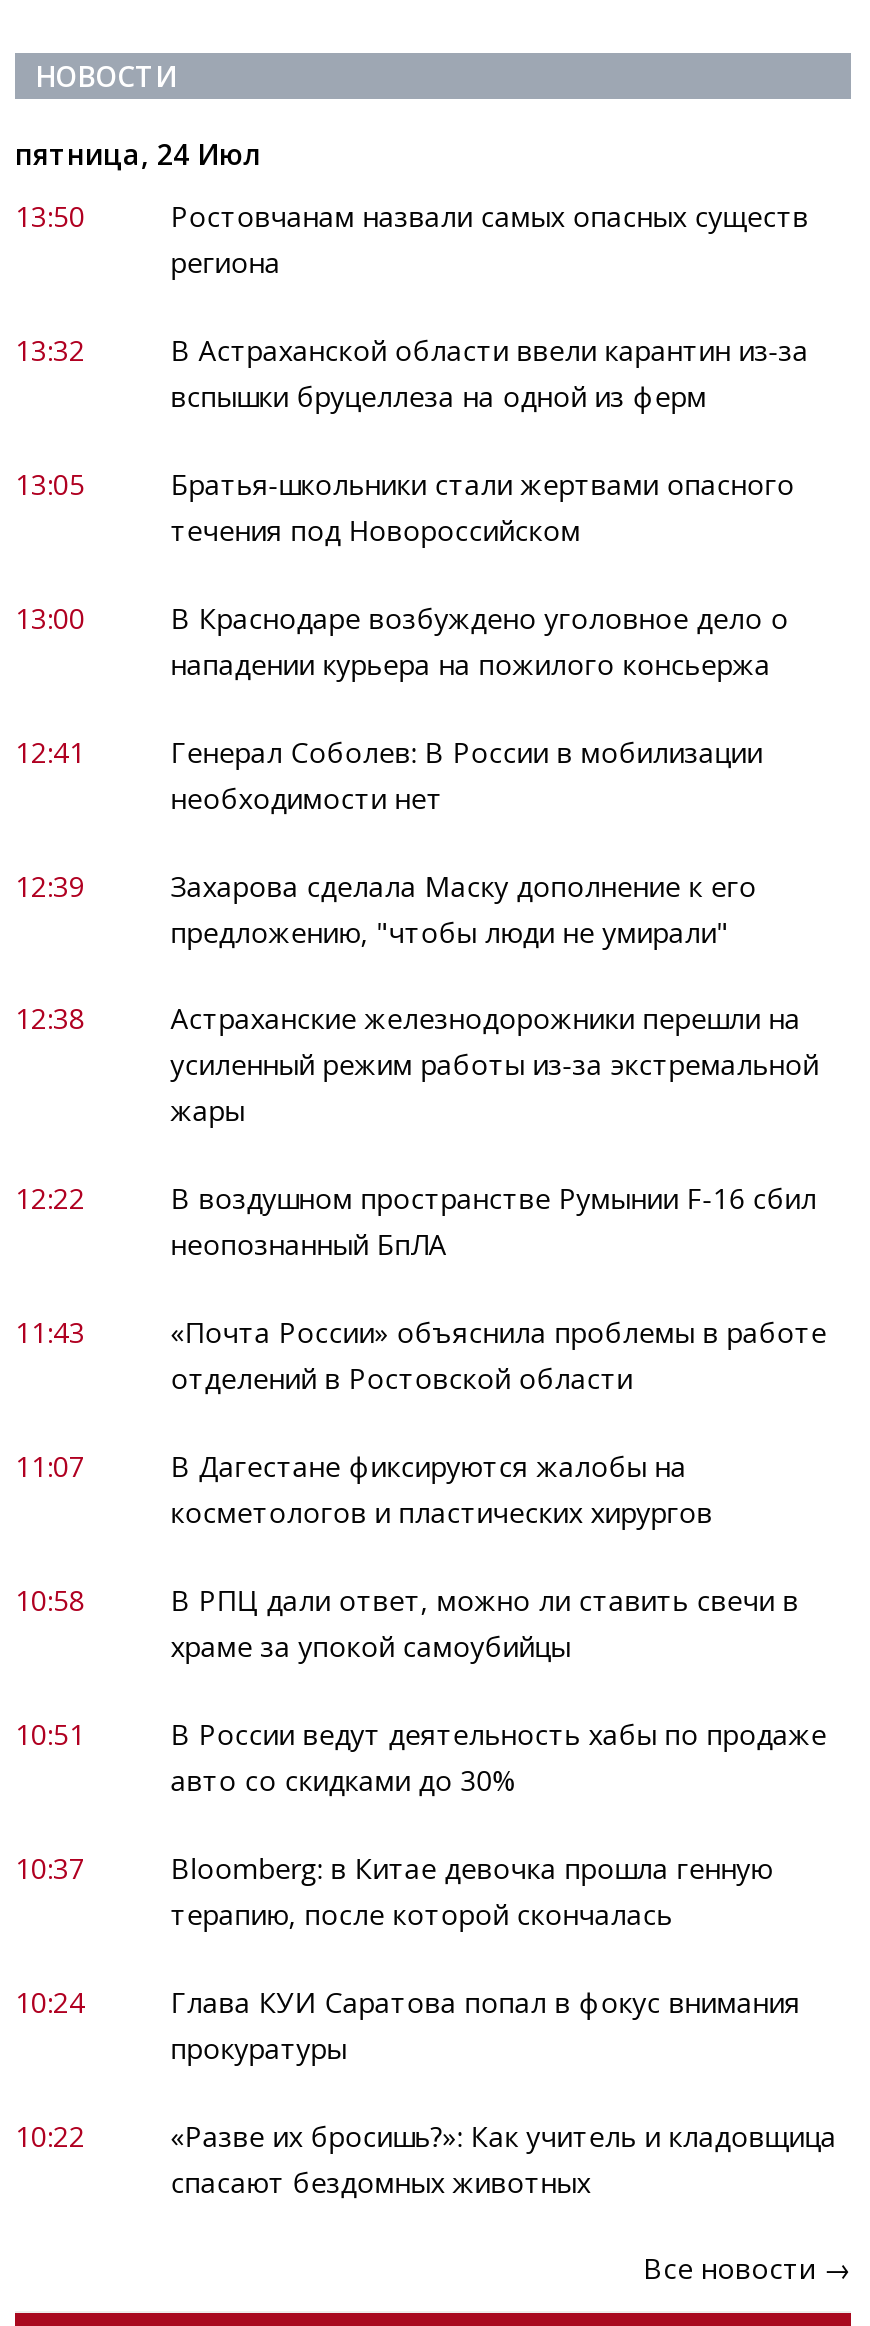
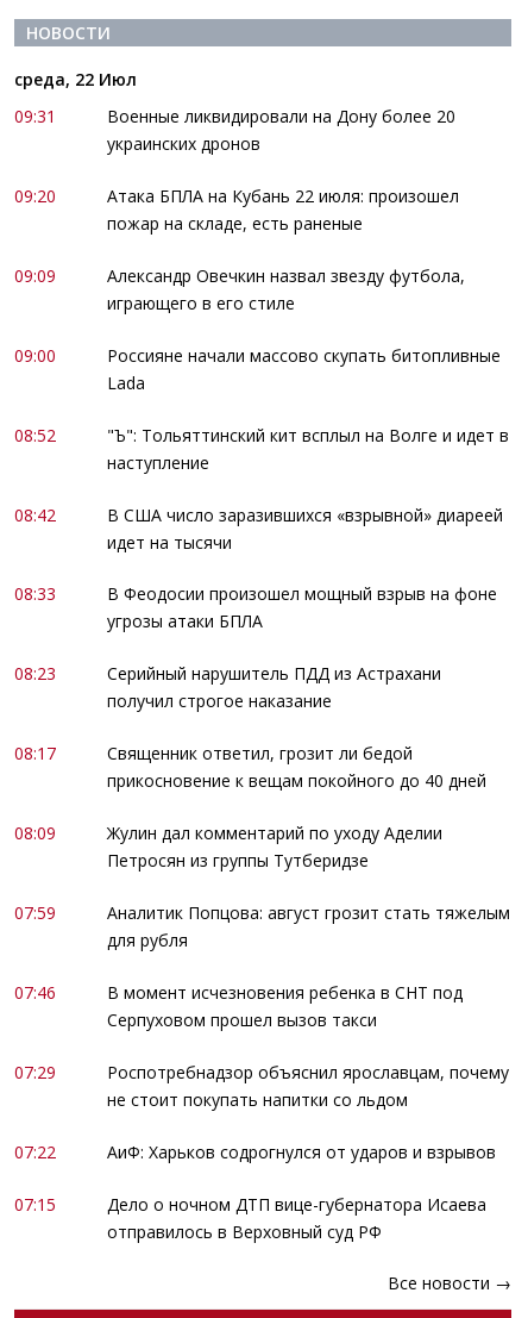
- пятница, 24 Июл
+ среда, 22 Июл

- 13:50
- Ростовчанам назвали самых опасных существ
- региона
+ 09:31
+ Военные ликвидировали на Дону более 20
+ украинских дронов

- 13:32
- В Астраханской области ввели карантин из-за
- вспышки бруцеллеза на одной из ферм
+ 09:20
+ Атака БПЛА на Кубань 22 июля: произошел
+ пожар на складе, есть раненые

- 13:05
- Братья-школьники стали жертвами опасного
- течения под Новороссийском
+ 09:09
+ Александр Овечкин назвал звезду футбола,
+ играющего в его стиле

- 13:00
- В Краснодаре возбуждено уголовное дело о
- нападении курьера на пожилого консьержа
+ 09:00
+ Россияне начали массово скупать битопливные
+ Lada

- 12:41
- Генерал Соболев: В России в мобилизации
- необходимости нет
+ 08:52
+ "Ъ": Тольяттинский кит всплыл на Волге и идет в
+ наступление

- 12:39
- Захарова сделала Маску дополнение к его
- предложению, "чтобы люди не умирали"
+ 08:42
+ В США число заразившихся «взрывной» диареей
+ идет на тысячи

- 12:38
- Астраханские железнодорожники перешли на
- усиленный режим работы из-за экстремальной
- жары
+ 08:33
+ В Феодосии произошел мощный взрыв на фоне
+ угрозы атаки БПЛА

- 12:22
- В воздушном пространстве Румынии F-16 сбил
- неопознанный БпЛА
+ 08:23
+ Серийный нарушитель ПДД из Астрахани
+ получил строгое наказание

- 11:43
- «Почта России» объяснила проблемы в работе
- отделений в Ростовской области
+ 08:17
+ Священник ответил, грозит ли бедой
+ прикосновение к вещам покойного до 40 дней

- 11:07
- В Дагестане фиксируются жалобы на
- косметологов и пластических хирургов
+ 08:09
+ Жулин дал комментарий по уходу Аделии
+ Петросян из группы Тутберидзе

- 10:58
- В РПЦ дали ответ, можно ли ставить свечи в
- храме за упокой самоубийцы
+ 07:59
+ Аналитик Попцова: август грозит стать тяжелым
+ для рубля

- 10:51
- В России ведут деятельность хабы по продаже
- авто со скидками до 30%
+ 07:46
+ В момент исчезновения ребенка в СНТ под
+ Серпуховом прошел вызов такси

- 10:37
- Bloomberg: в Китае девочка прошла генную
- терапию, после которой скончалась
+ 07:29
+ Роспотребнадзор объяснил ярославцам, почему
+ не стоит покупать напитки со льдом

- 10:24
- Глава КУИ Саратова попал в фокус внимания
- прокуратуры
+ 07:22
+ АиФ: Харьков содрогнулся от ударов и взрывов

- 10:22
- «Разве их бросишь?»: Как учитель и кладовщица
- спасают бездомных животных
+ 07:15
+ Дело о ночном ДТП вице-губернатора Исаева
+ отправилось в Верховный суд РФ
